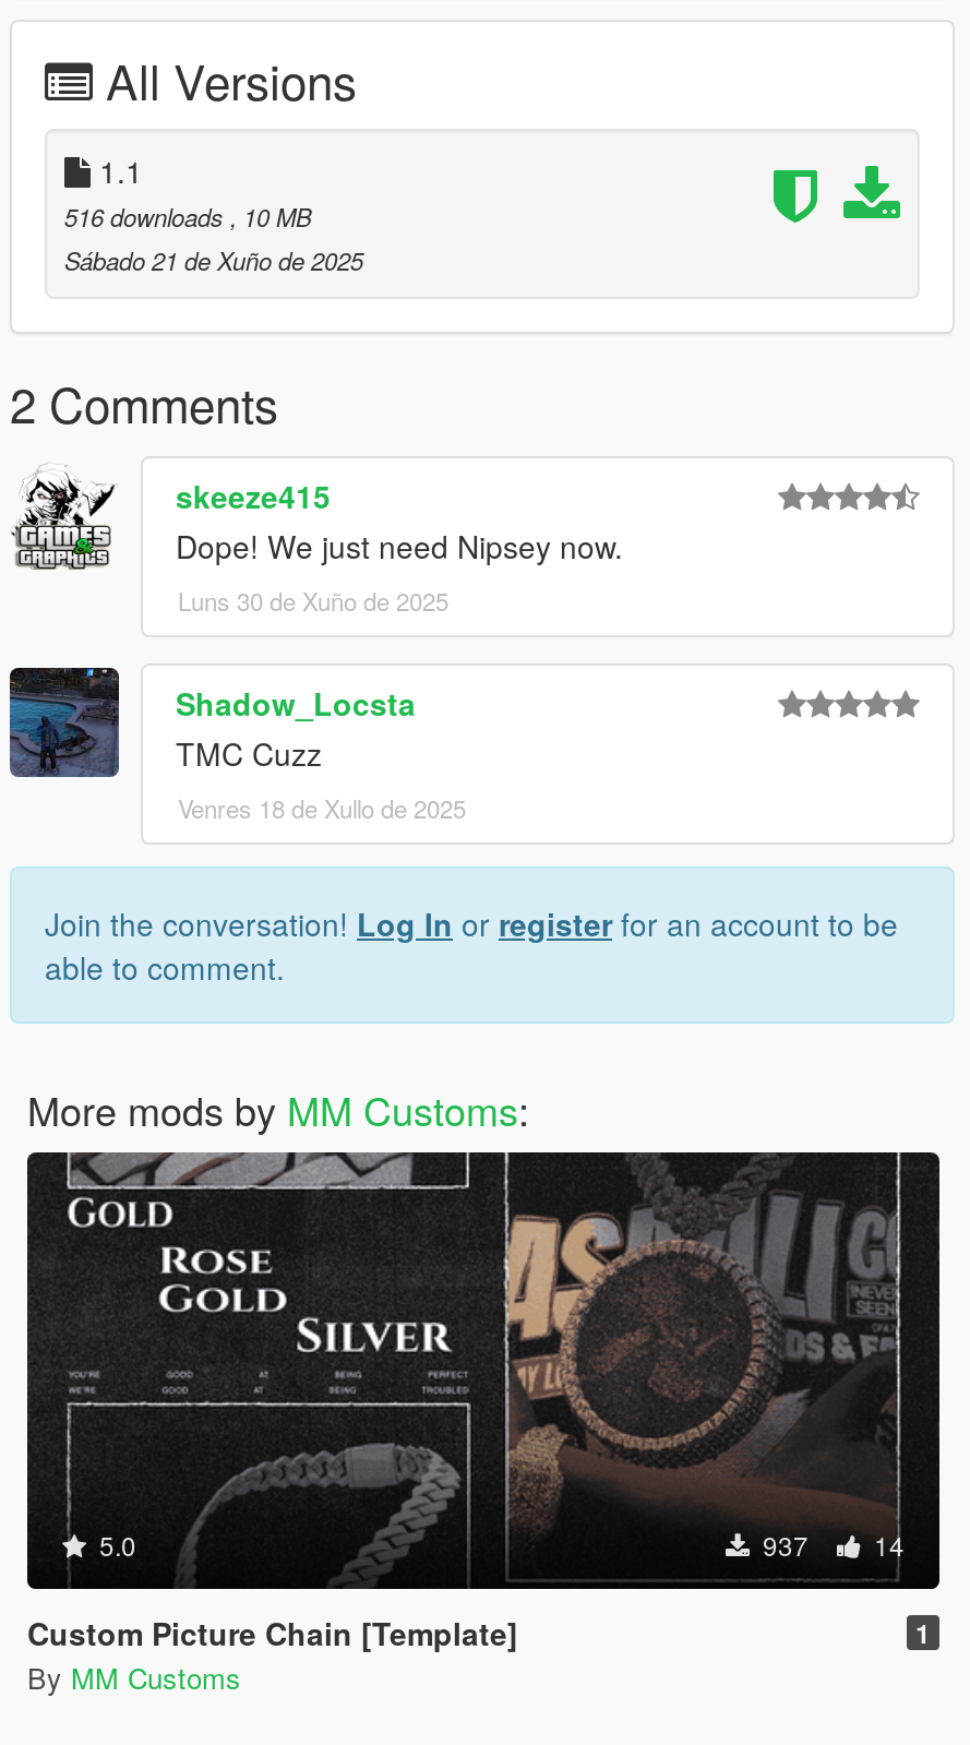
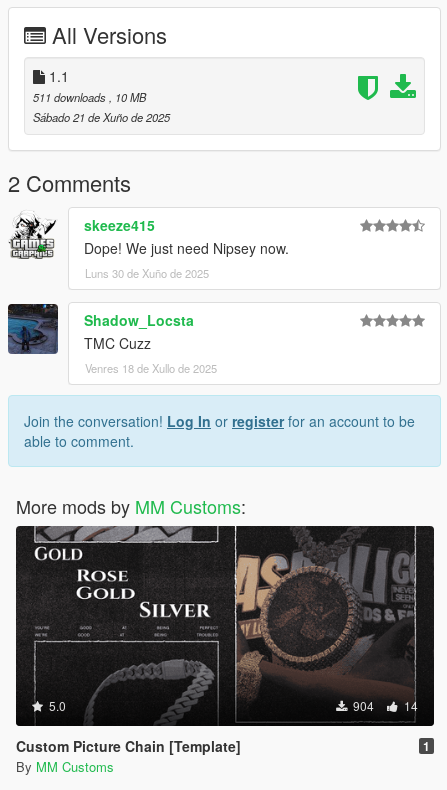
- 516 downloads, 10 MB
+ 511 downloads, 10 MB

- 937 14
+ 904 14
